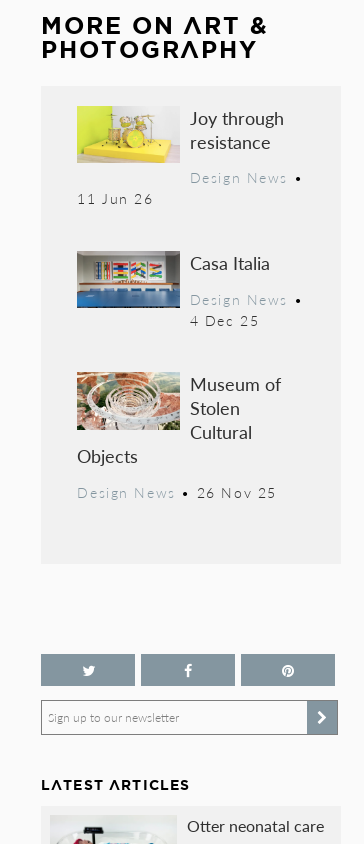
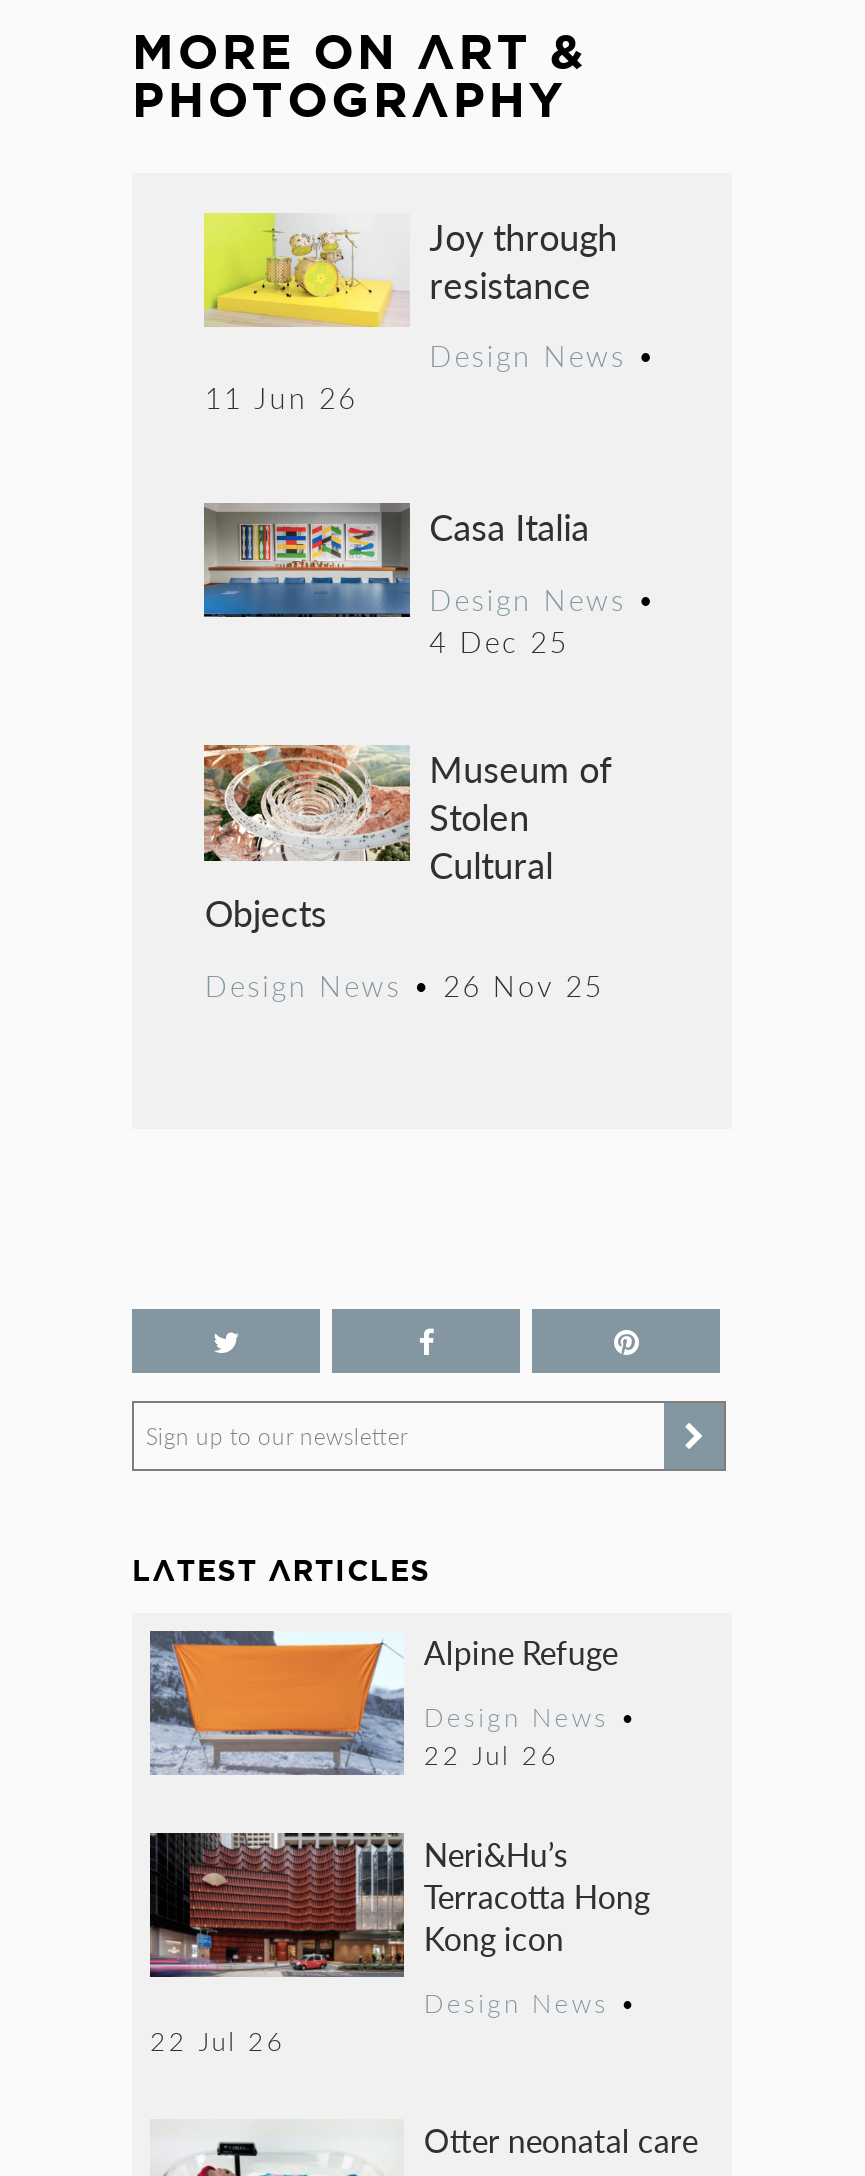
+ [image]
+ Alpine Refuge
+ Design News •
+ 22 Jul 26
+ Neri&Hu’s
+ Terracotta Hong
+ Kong icon
+ Design News •
+ 22 Jul 26

+ [image]
